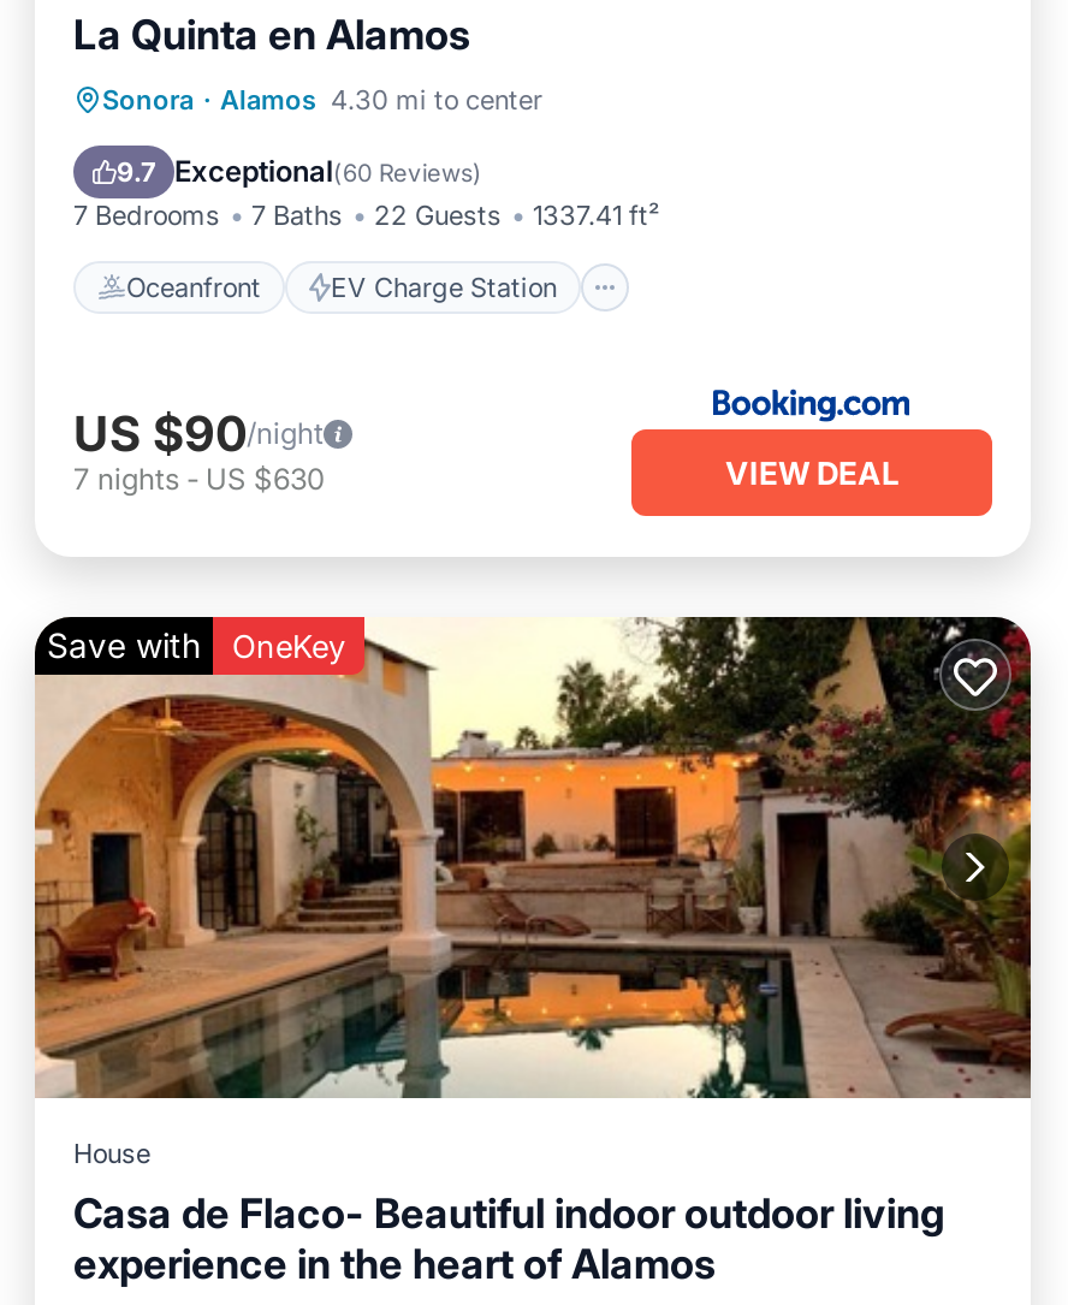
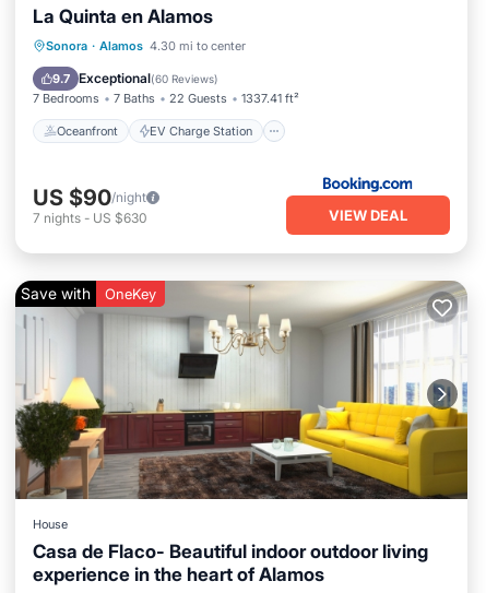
- [image]
+ [image]
